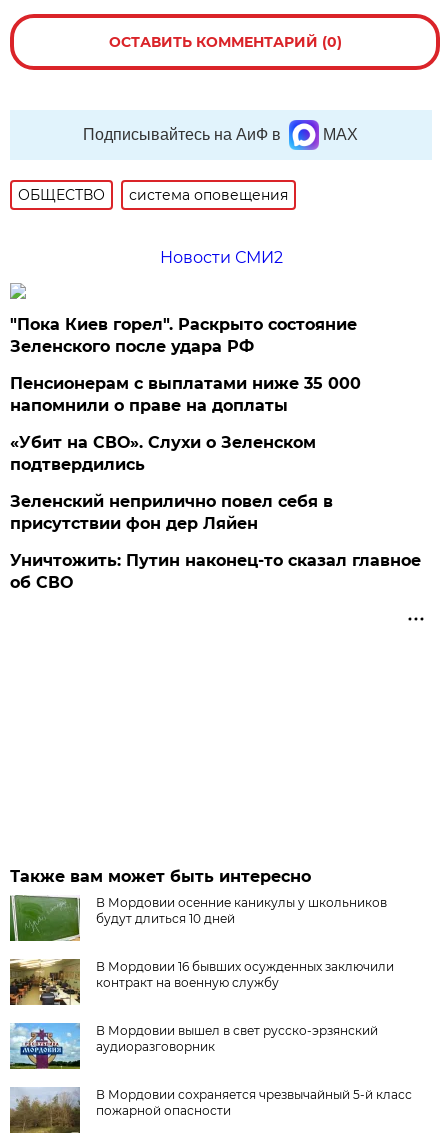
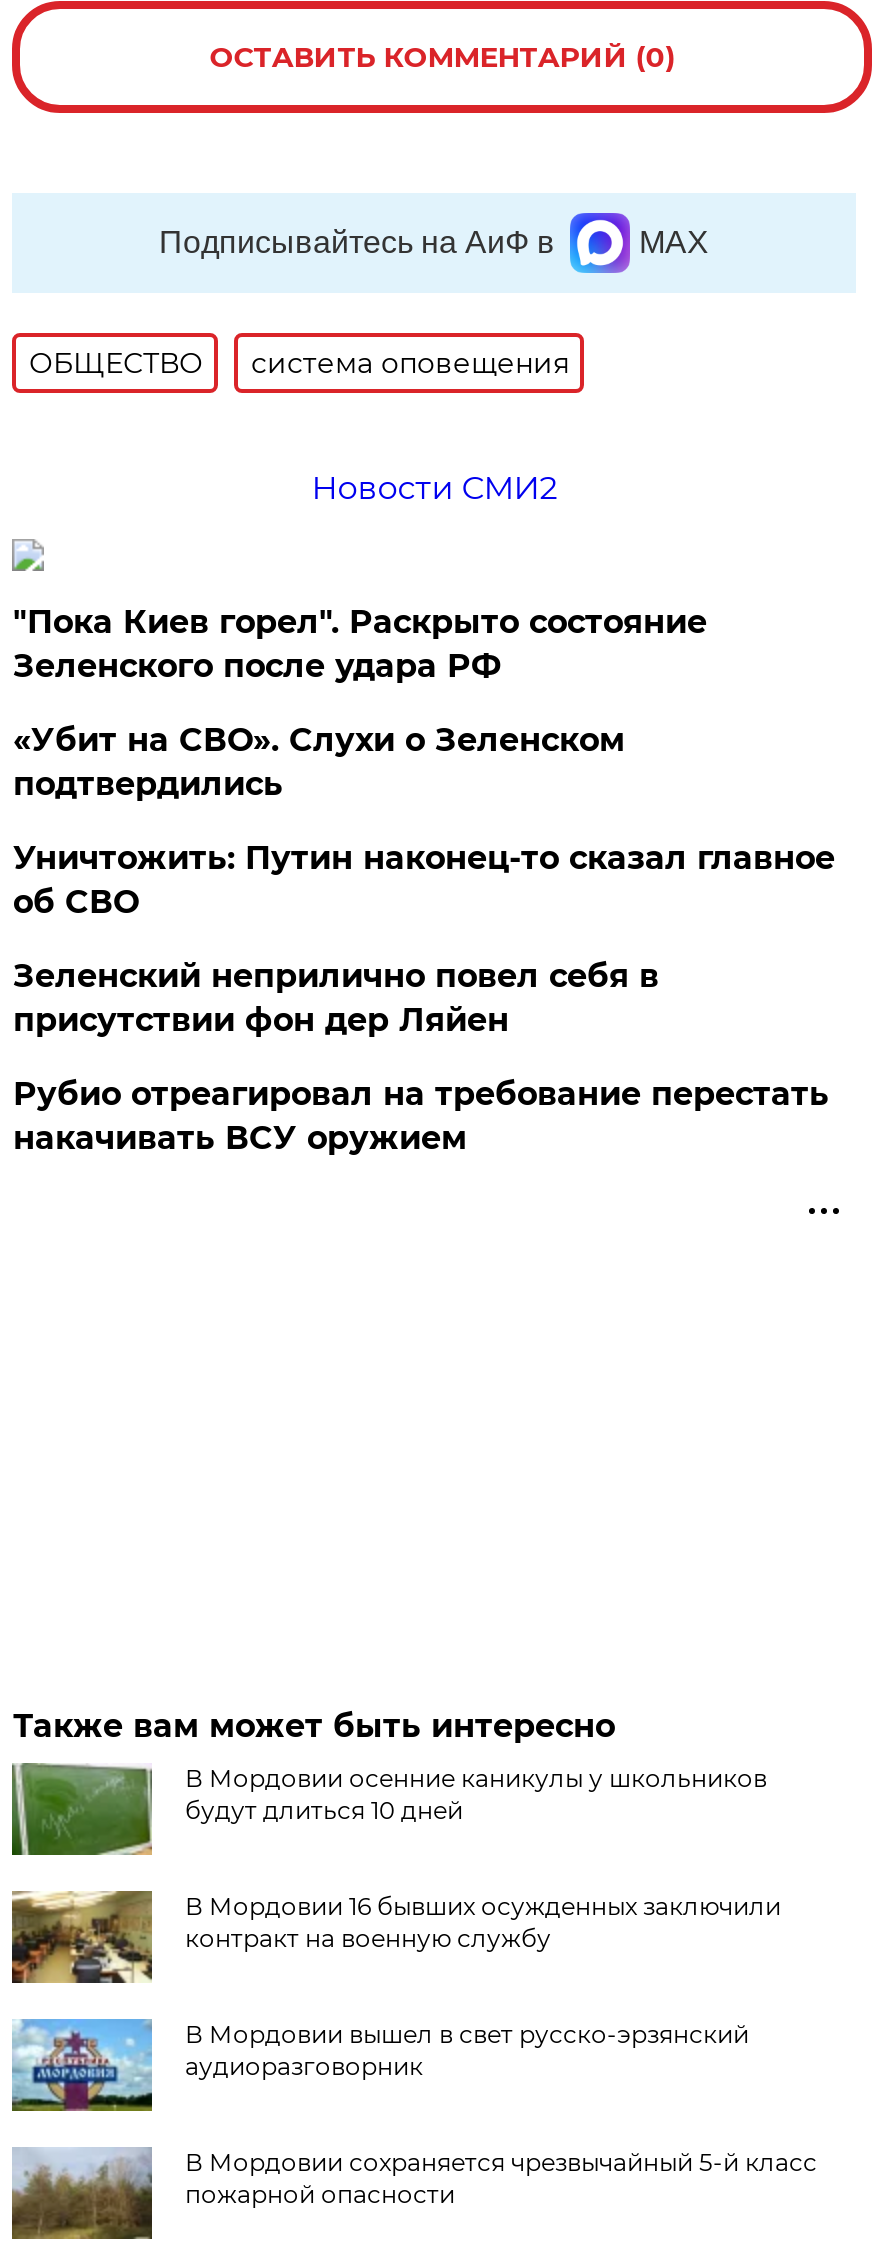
- Пенсионерам с выплатами ниже 35 000
- напомнили о праве на доплаты

moved up: «Убит на СВО». Слухи о Зеленском | подтвердились

+ Рубио отреагировал на требование перестать
+ накачивать ВСУ оружием

moved up: Уничтожить: Путин наконец-то сказал главное | об СВО
